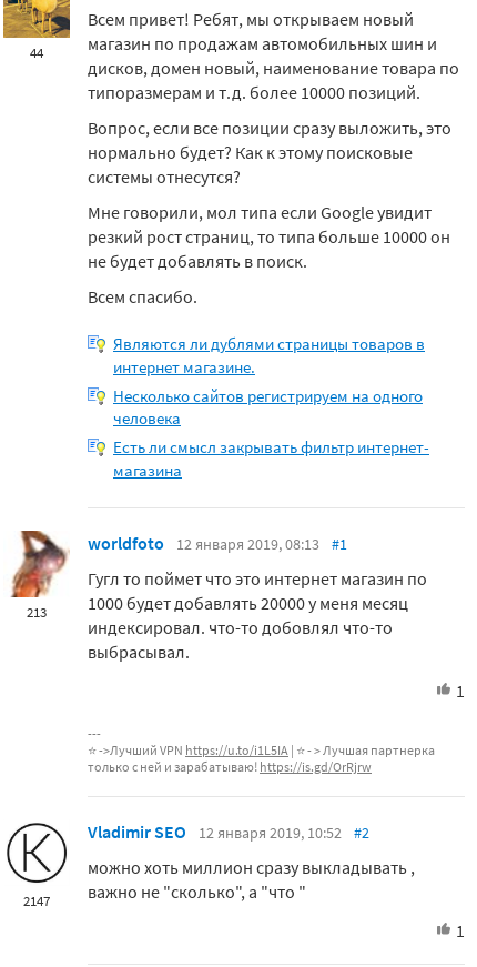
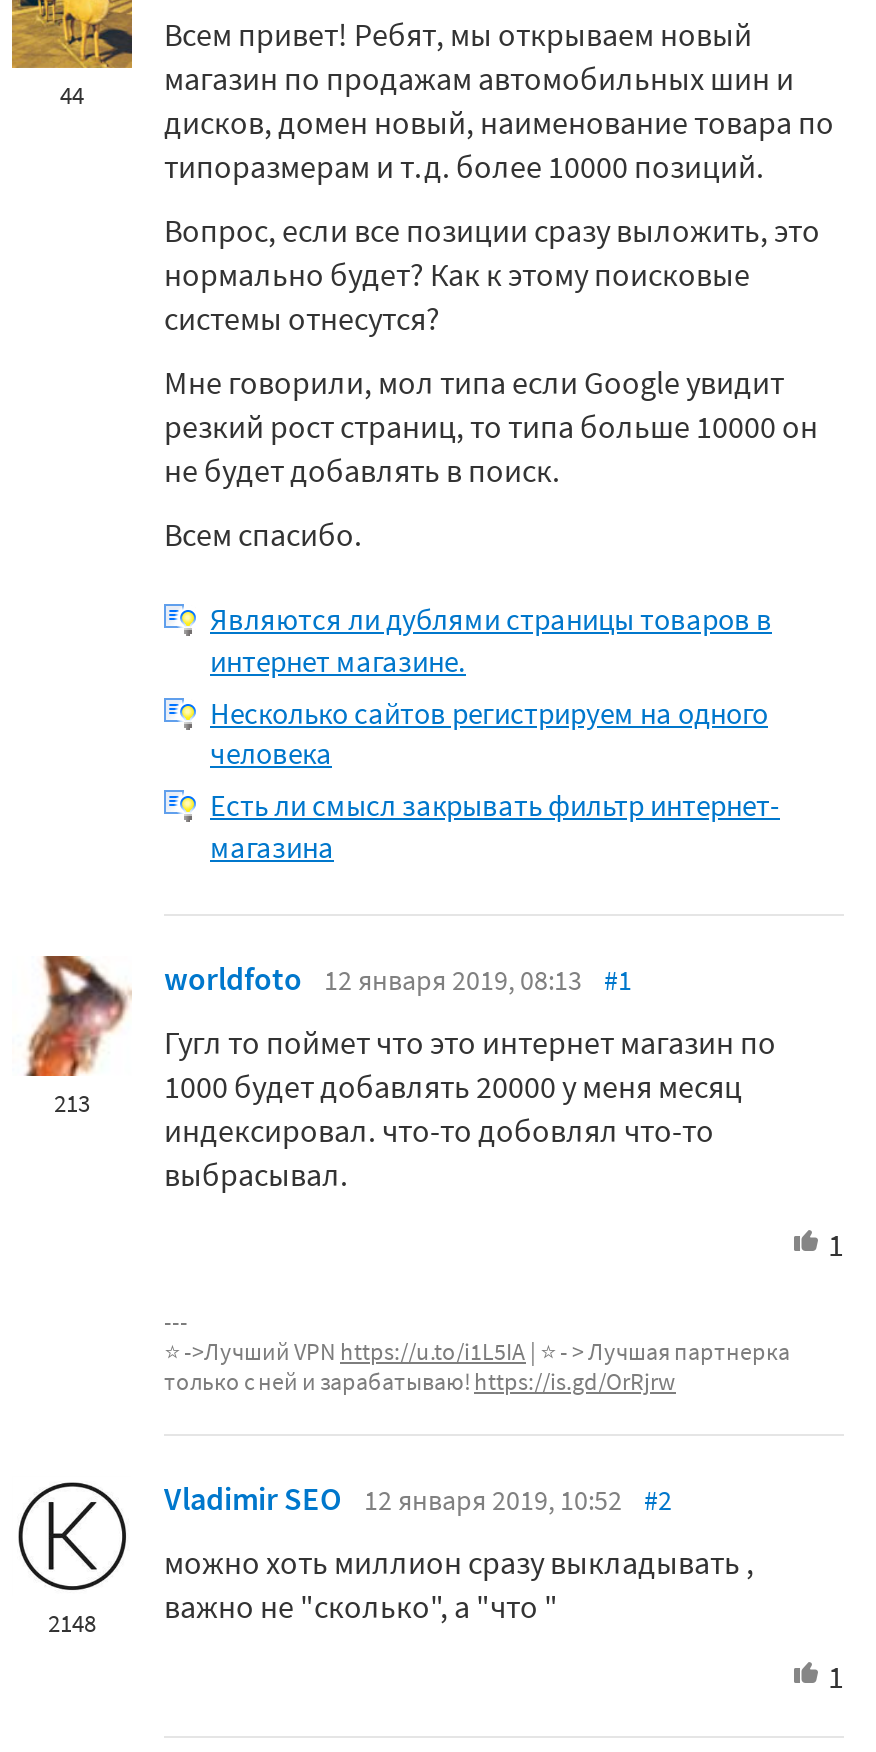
- 2147
+ 2148
